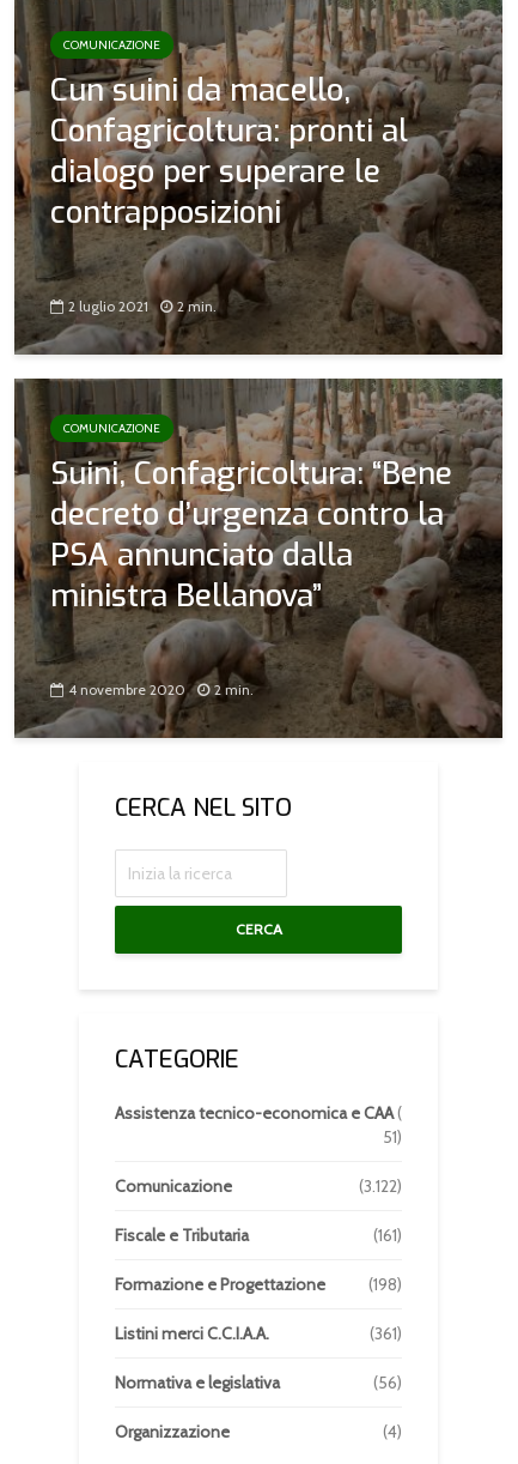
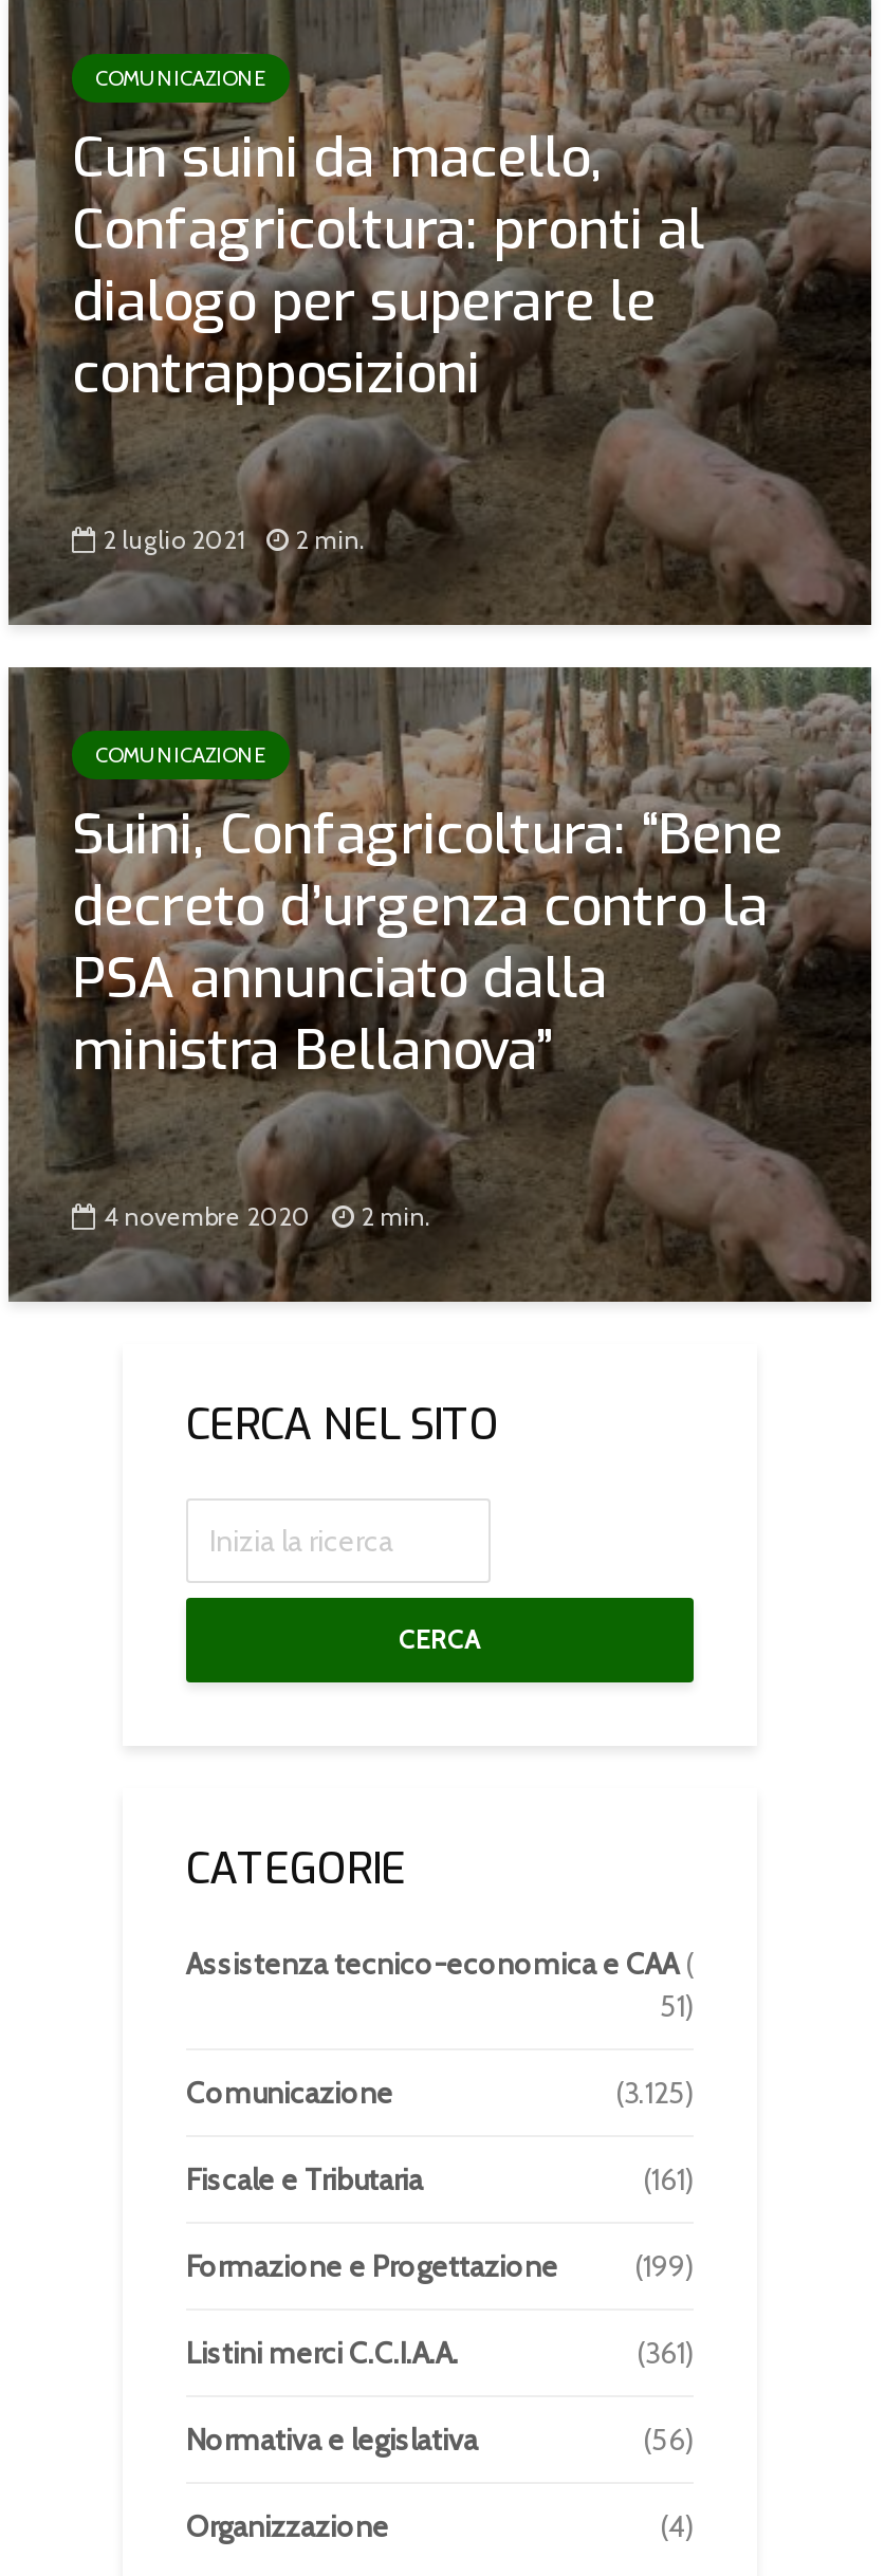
- (3.122)
+ (3.125)

- Formazione e Progettazione (198)
+ Formazione e Progettazione (199)
